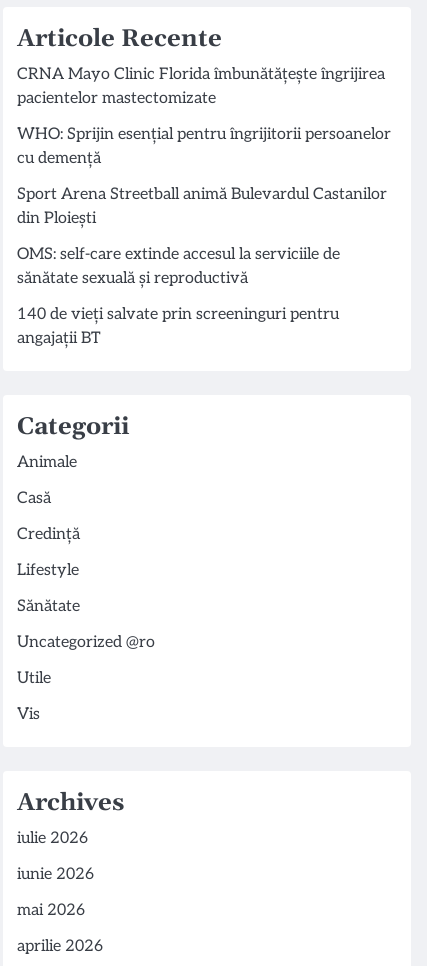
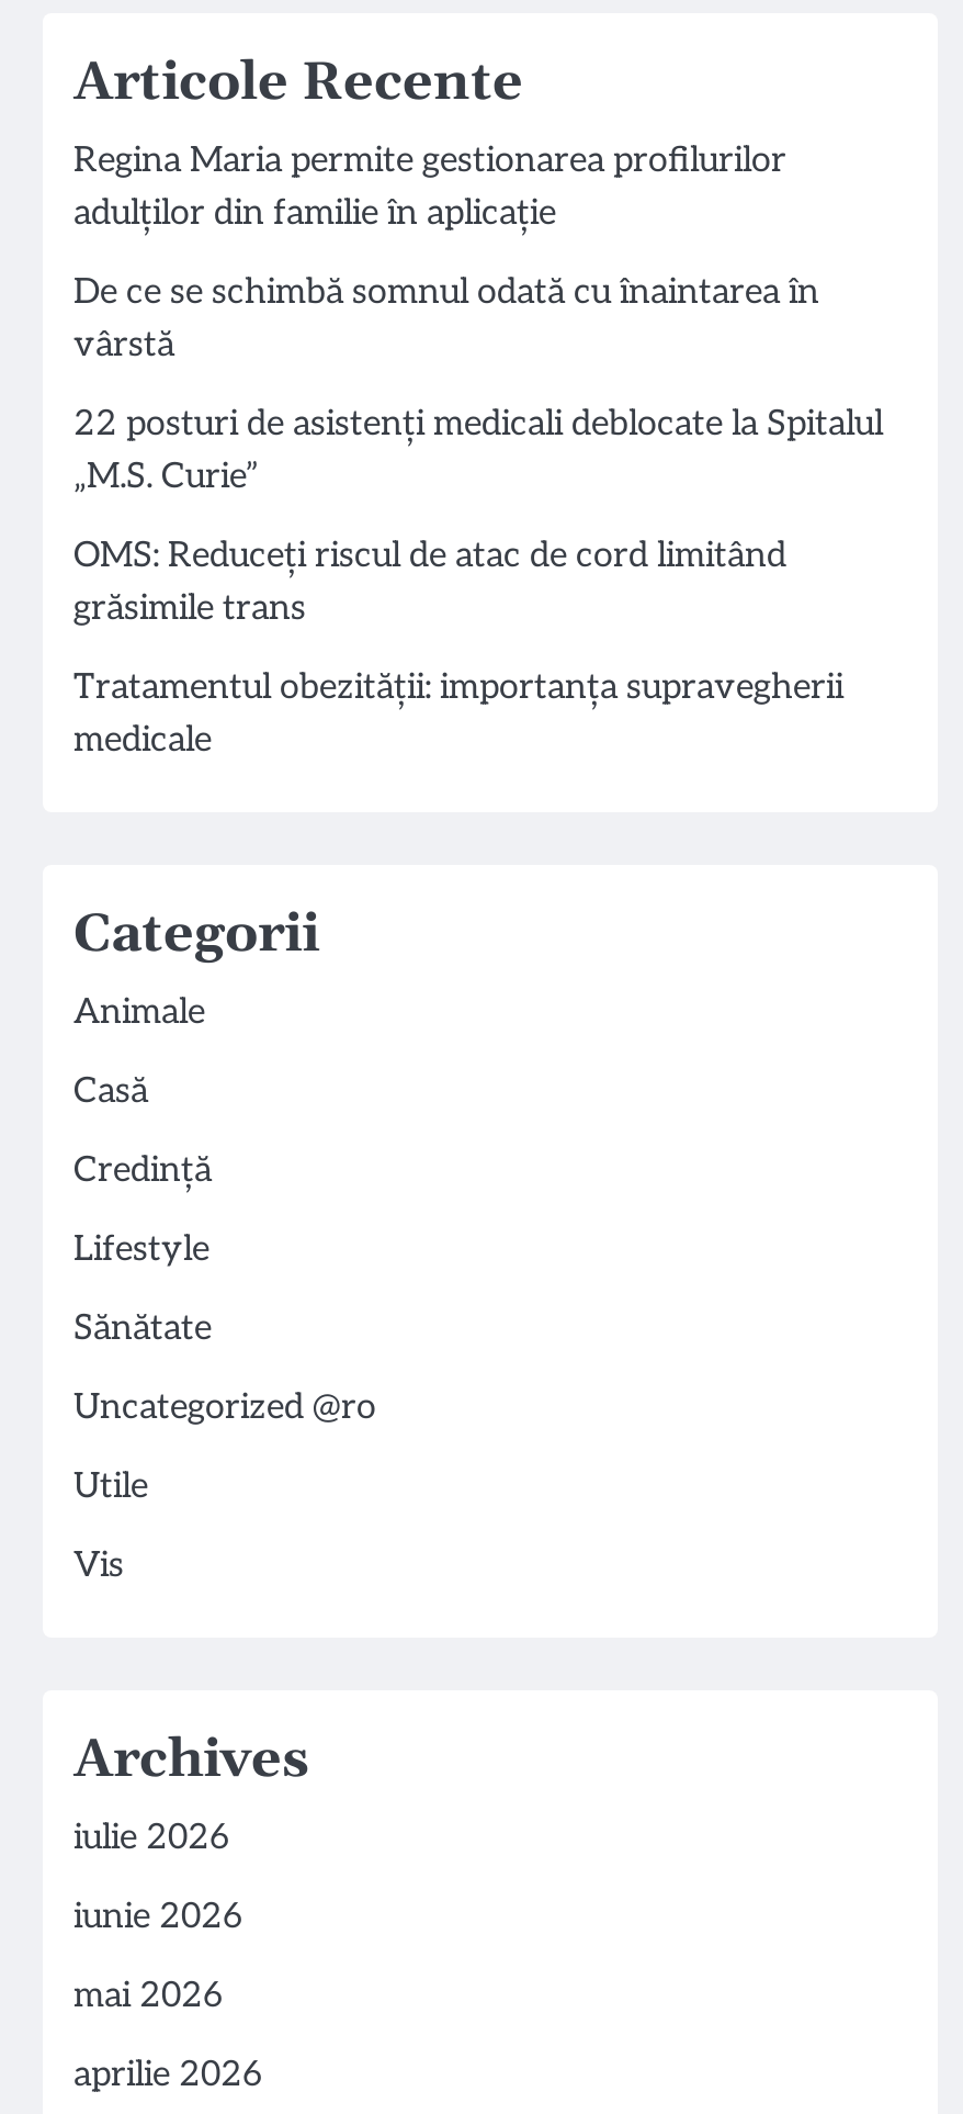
- CRNA Mayo Clinic Florida îmbunătățește îngrijirea
- pacientelor mastectomizate
+ Regina Maria permite gestionarea profilurilor
+ adulților din familie în aplicație

- WHO: Sprijin esențial pentru îngrijitorii persoanelor
- cu demență
+ De ce se schimbă somnul odată cu înaintarea în
+ vârstă

- Sport Arena Streetball animă Bulevardul Castanilor
- din Ploiești
+ 22 posturi de asistenți medicali deblocate la Spitalul
+ „M.S. Curie”

- OMS: self-care extinde accesul la serviciile de
- sănătate sexuală și reproductivă
+ OMS: Reduceți riscul de atac de cord limitând
+ grăsimile trans

- 140 de vieți salvate prin screeninguri pentru
- angajații BT
+ Tratamentul obezității: importanța supravegherii
+ medicale
